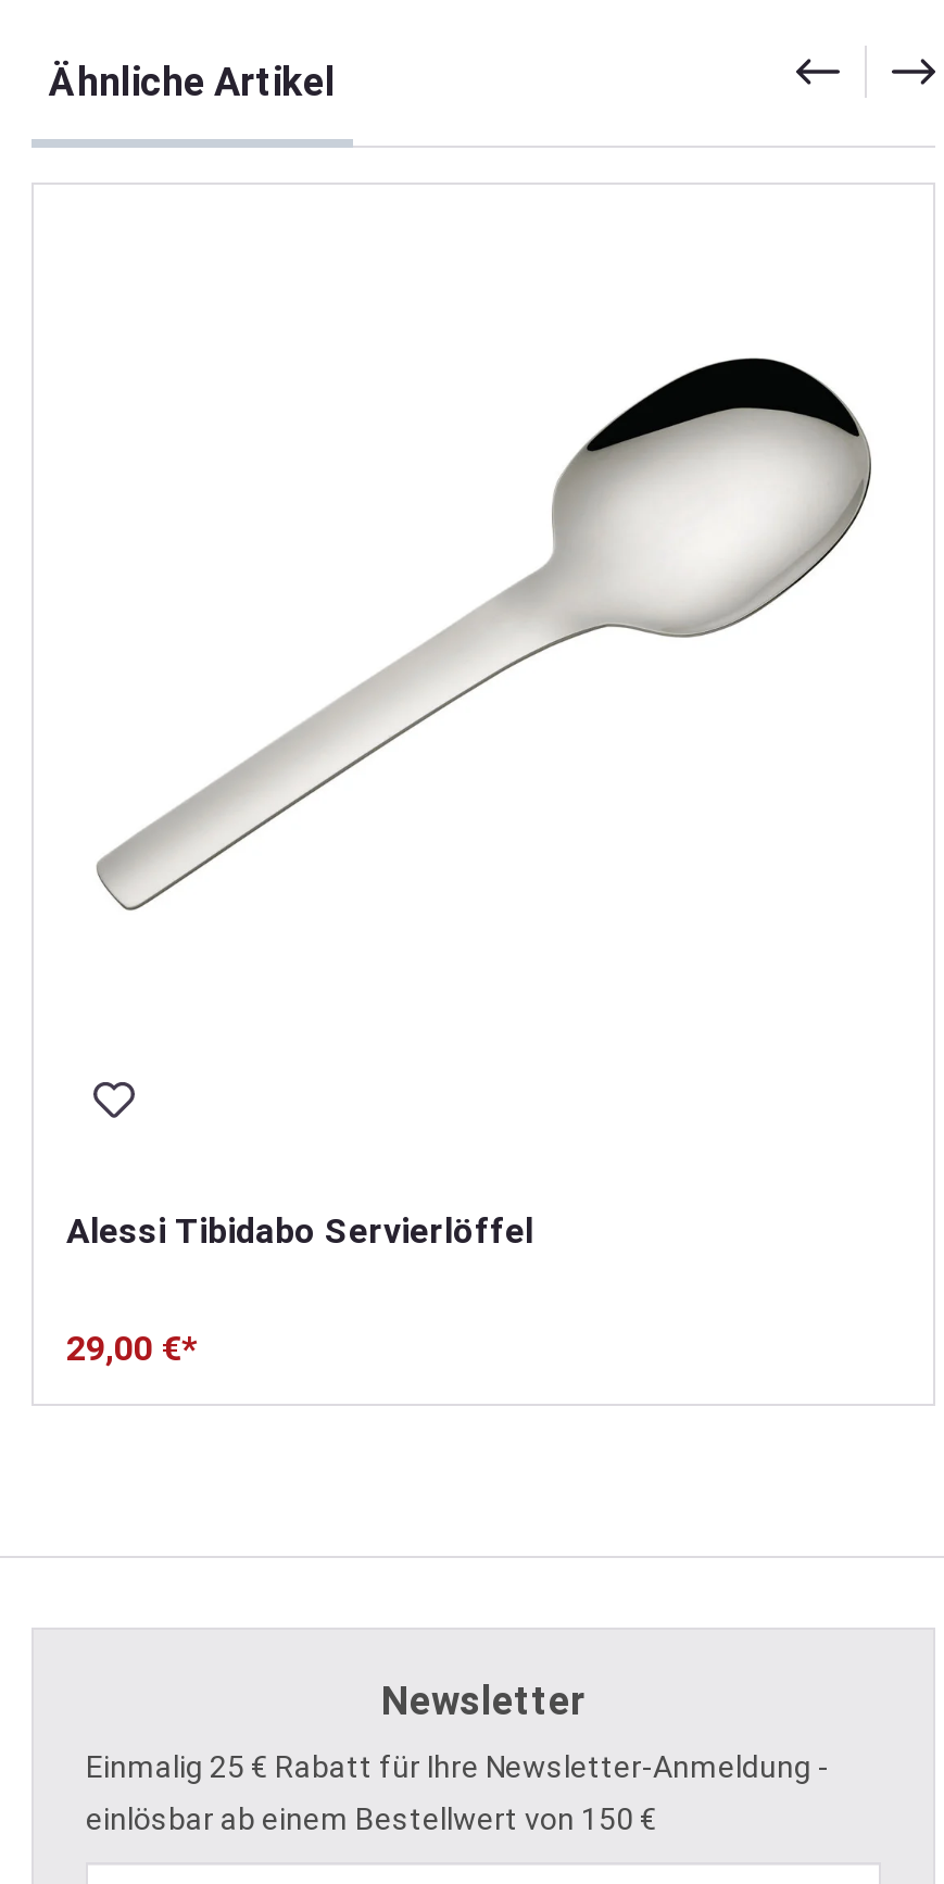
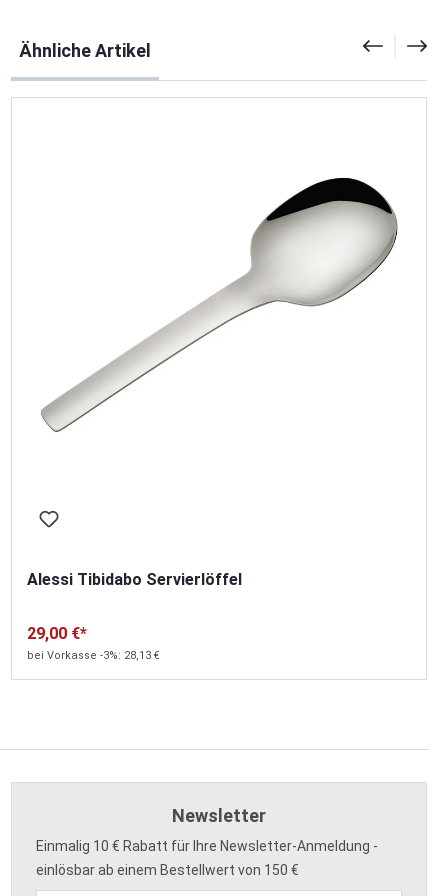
+ bei Vorkasse -3%: 28,13 €

- Einmalig 25 € Rabatt für Ihre Newsletter-Anmeldung -
+ Einmalig 10 € Rabatt für Ihre Newsletter-Anmeldung -
